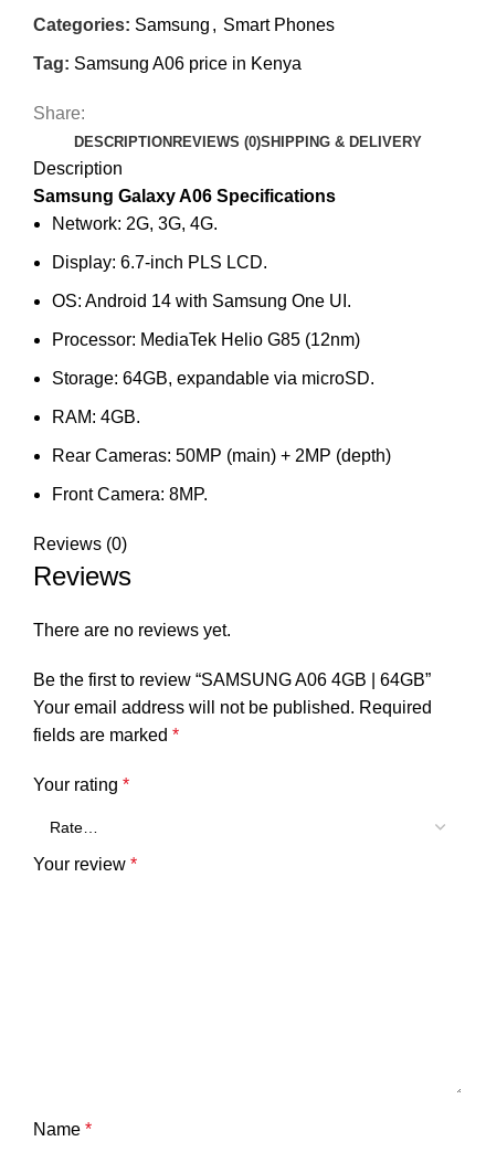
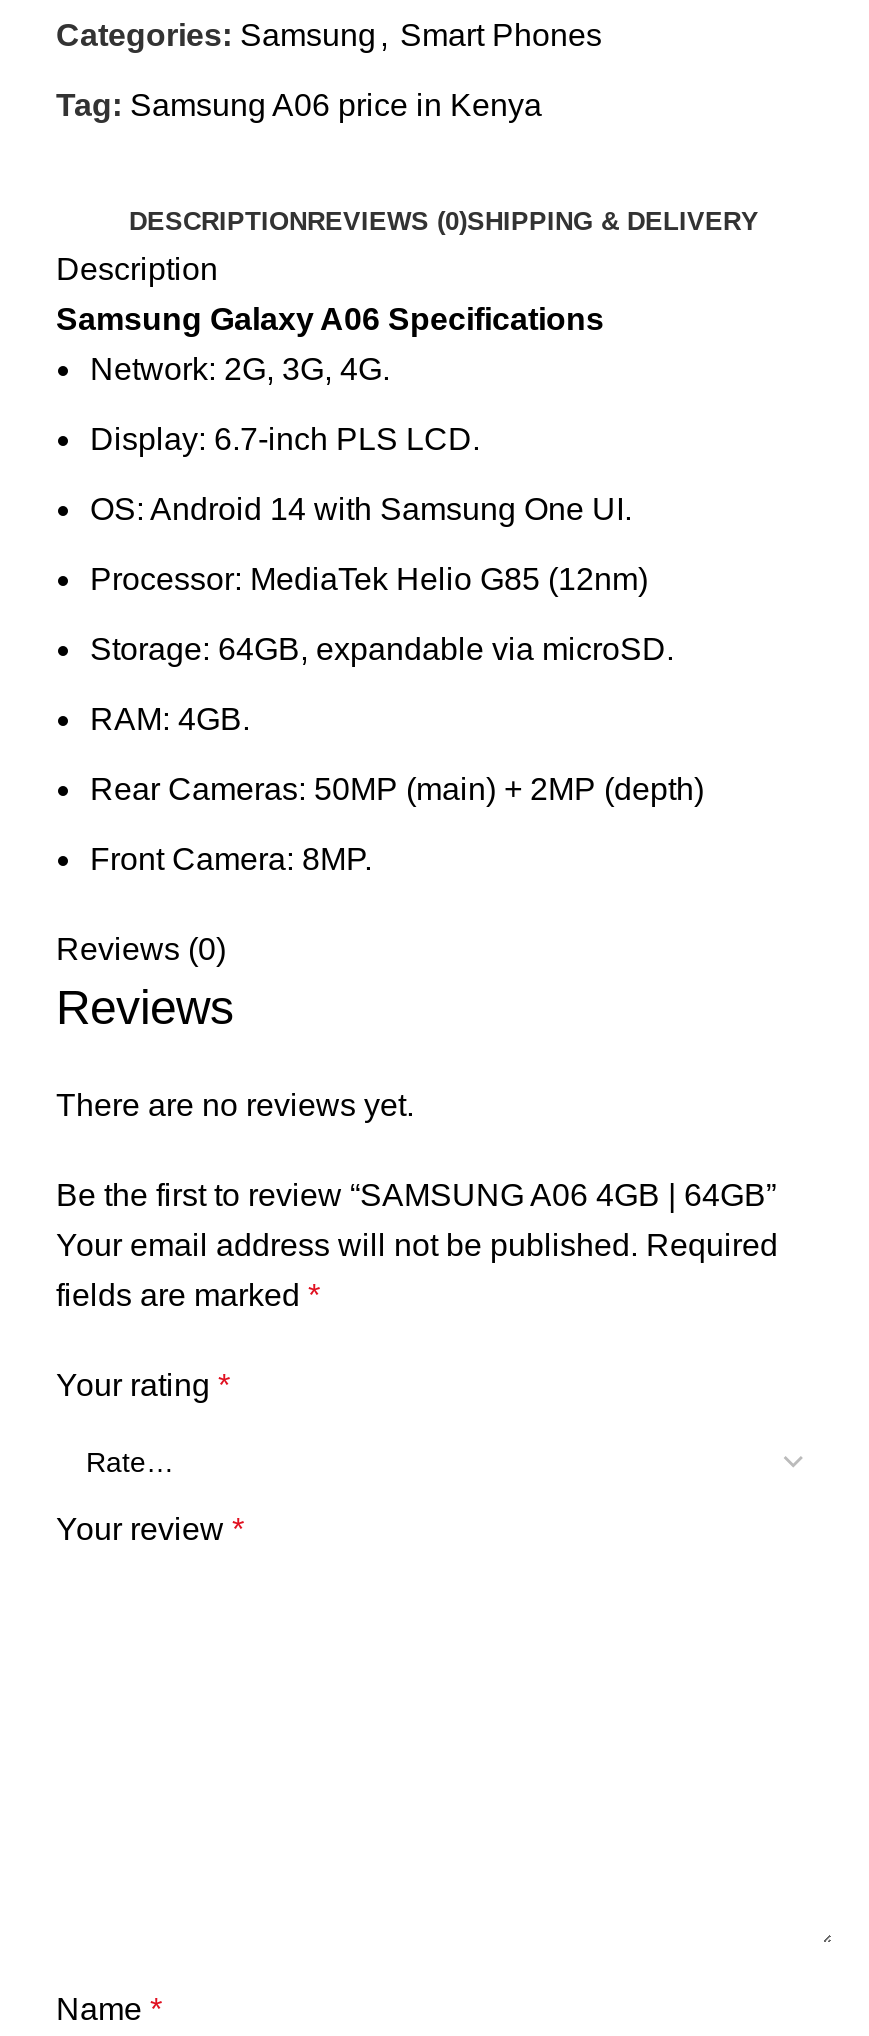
- Share:
